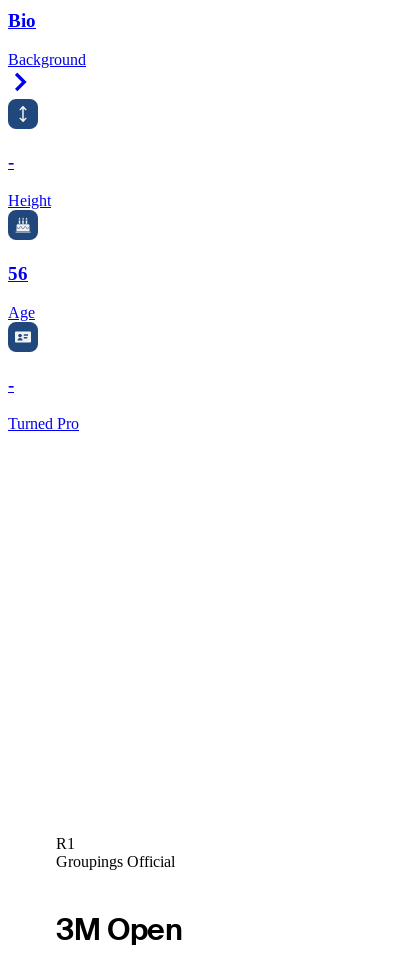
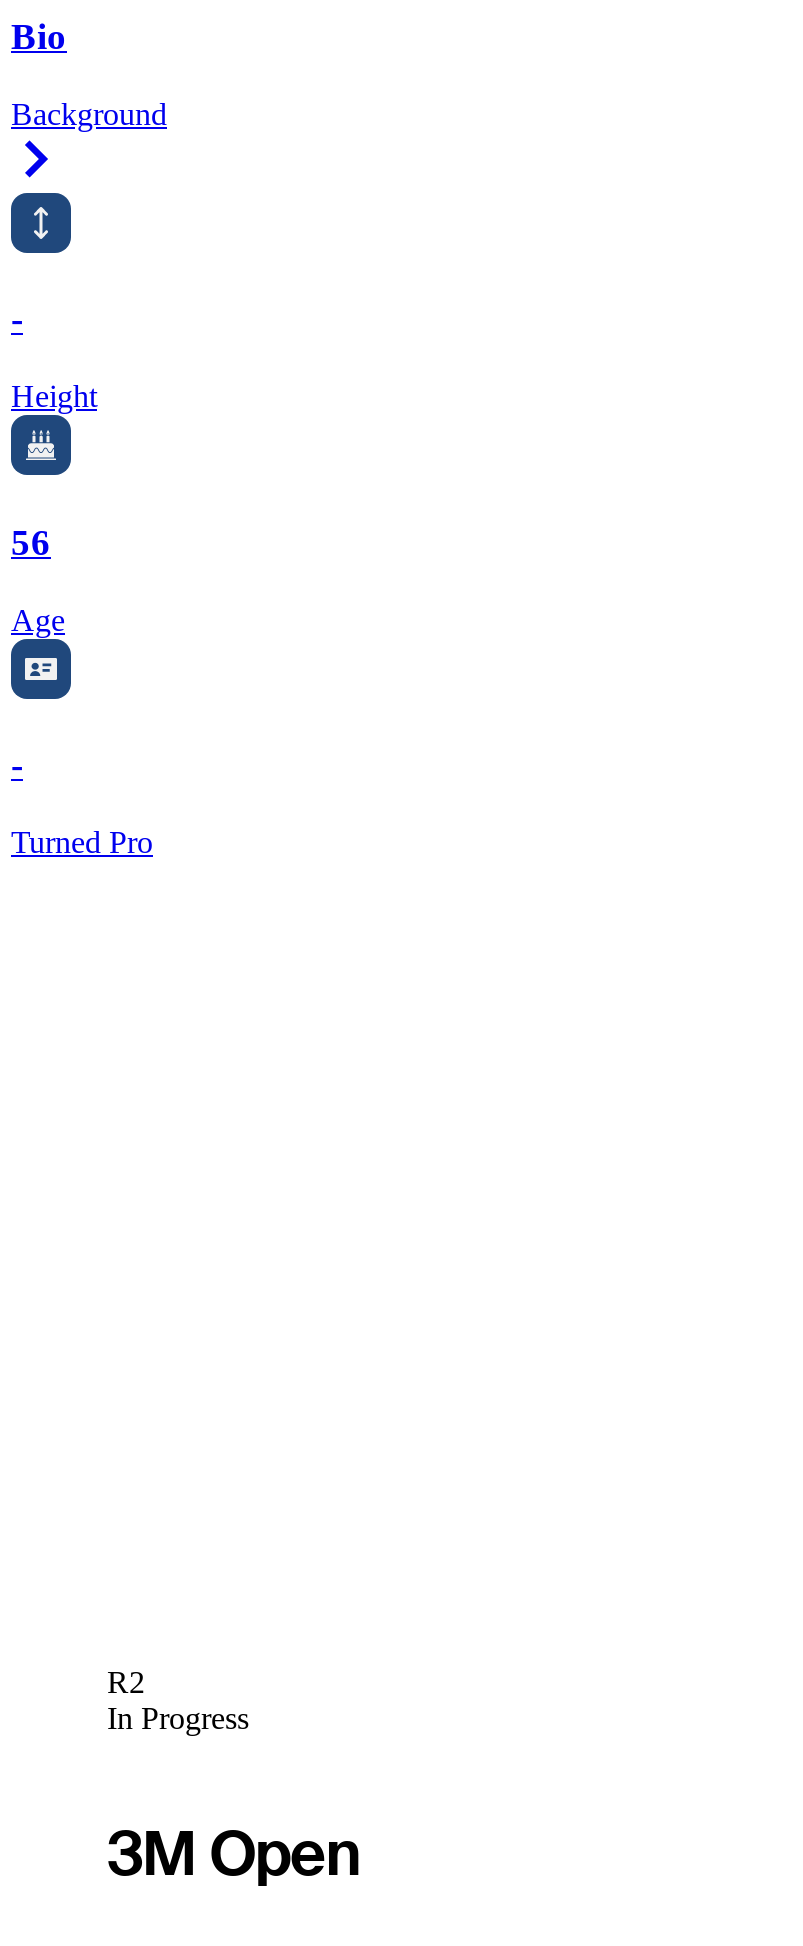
- R1
- Groupings Official
+ R2
+ In Progress
